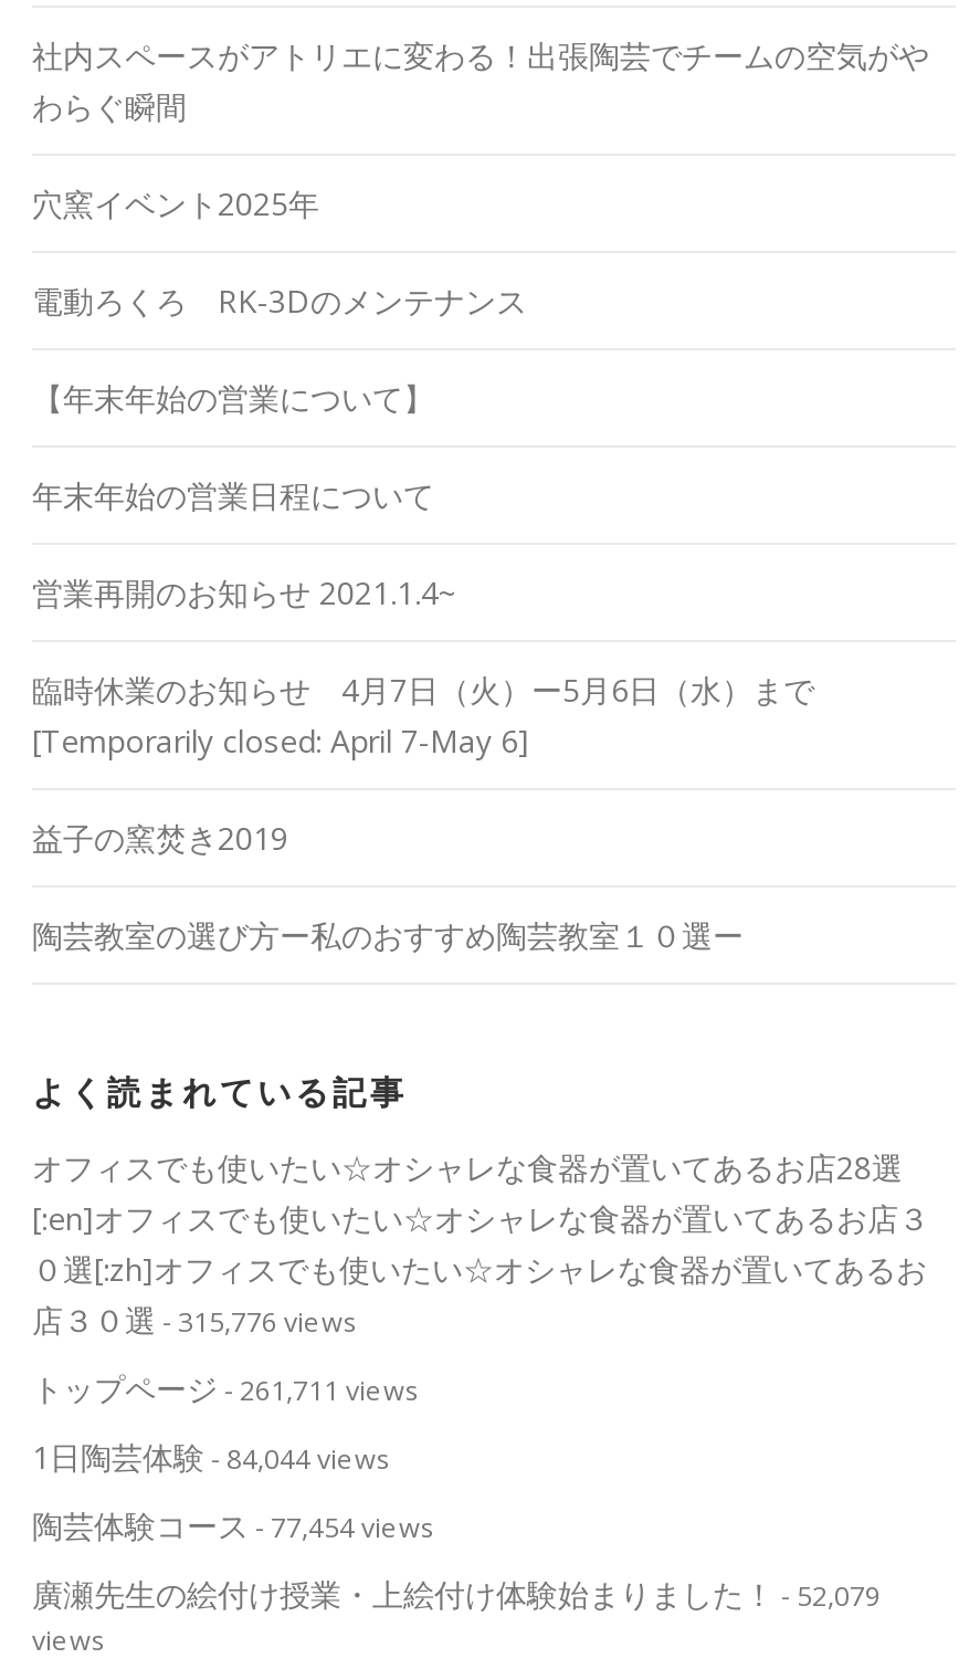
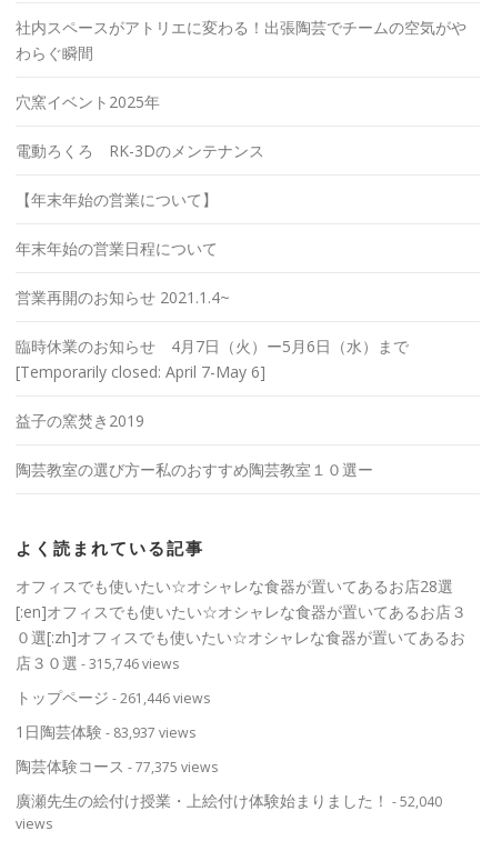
- 店３０選- 315,776 views
+ 店３０選- 315,746 views

- トップページ- 261,711 views
+ トップページ- 261,446 views

- 1日陶芸体験- 84,044 views
+ 1日陶芸体験- 83,937 views

- 陶芸体験コース- 77,454 views
+ 陶芸体験コース- 77,375 views

- 廣瀬先生の絵付け授業・上絵付け体験始まりました！- 52,079
+ 廣瀬先生の絵付け授業・上絵付け体験始まりました！- 52,040
